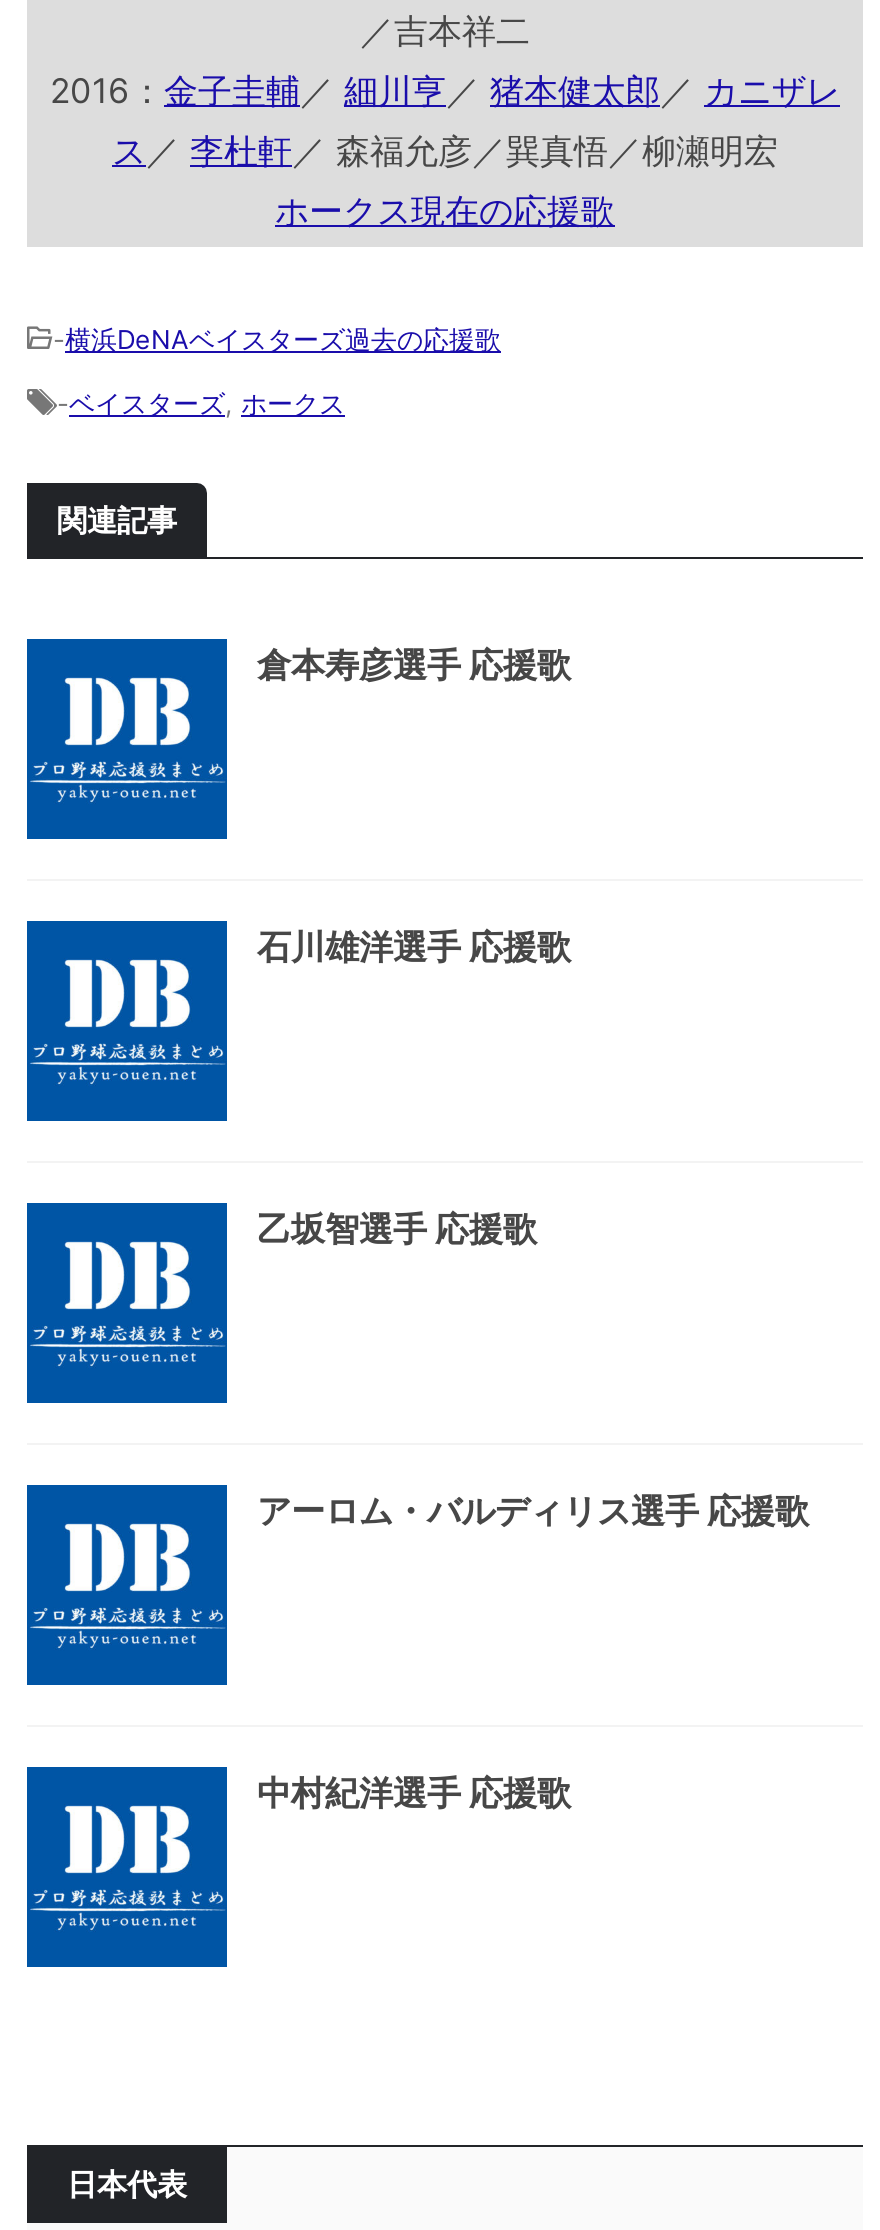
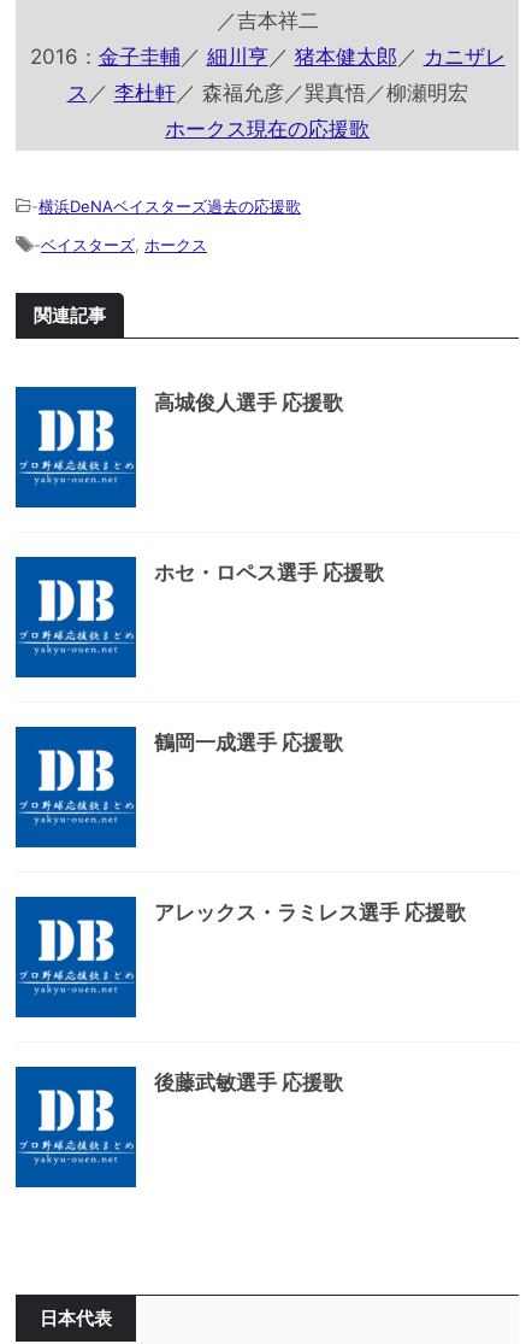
- 倉本寿彦選手 応援歌
+ 高城俊人選手 応援歌

- 石川雄洋選手 応援歌
+ ホセ・ロペス選手 応援歌

- 乙坂智選手 応援歌
+ 鶴岡一成選手 応援歌

- アーロム・バルディリス選手 応援歌
+ アレックス・ラミレス選手 応援歌

- 中村紀洋選手 応援歌
+ 後藤武敏選手 応援歌
